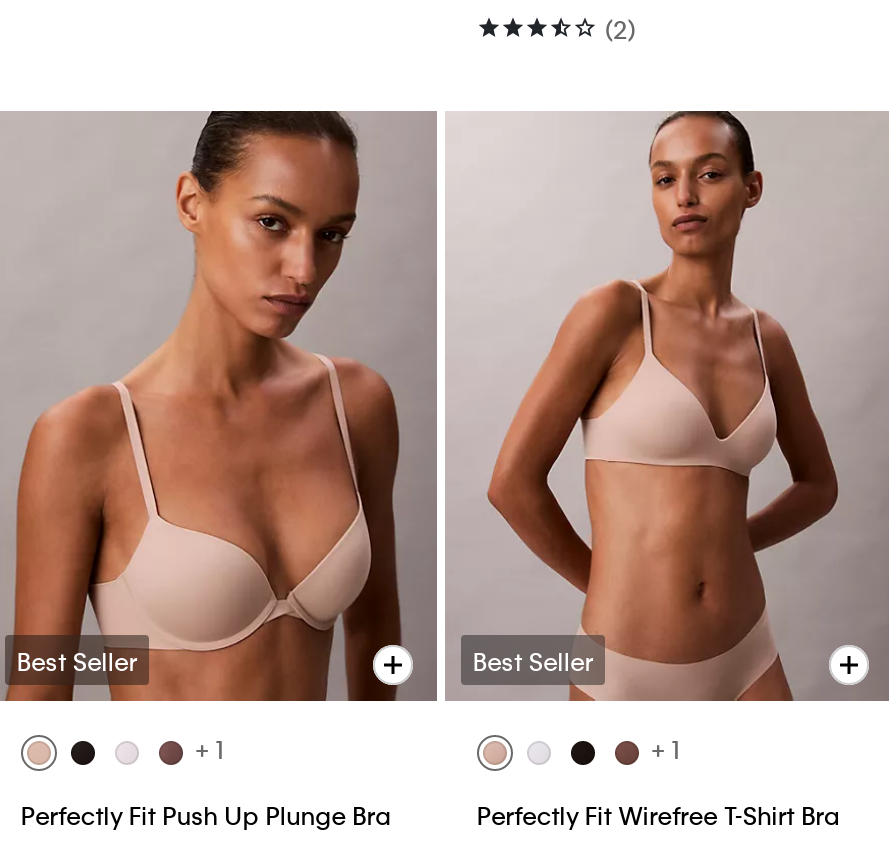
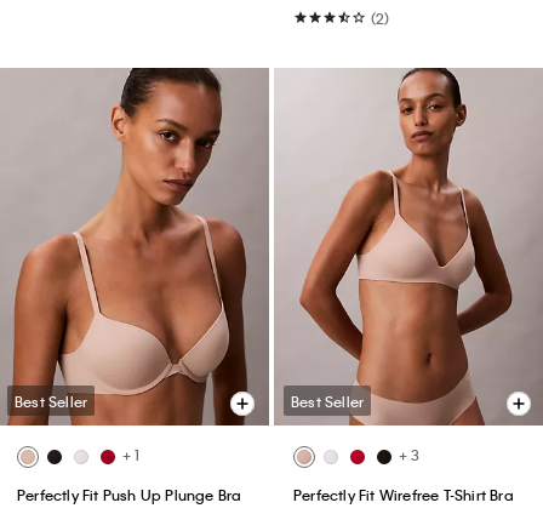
- + 1
+ + 3
